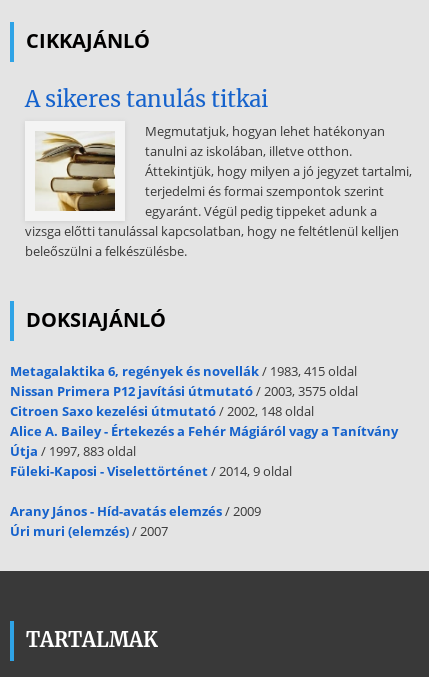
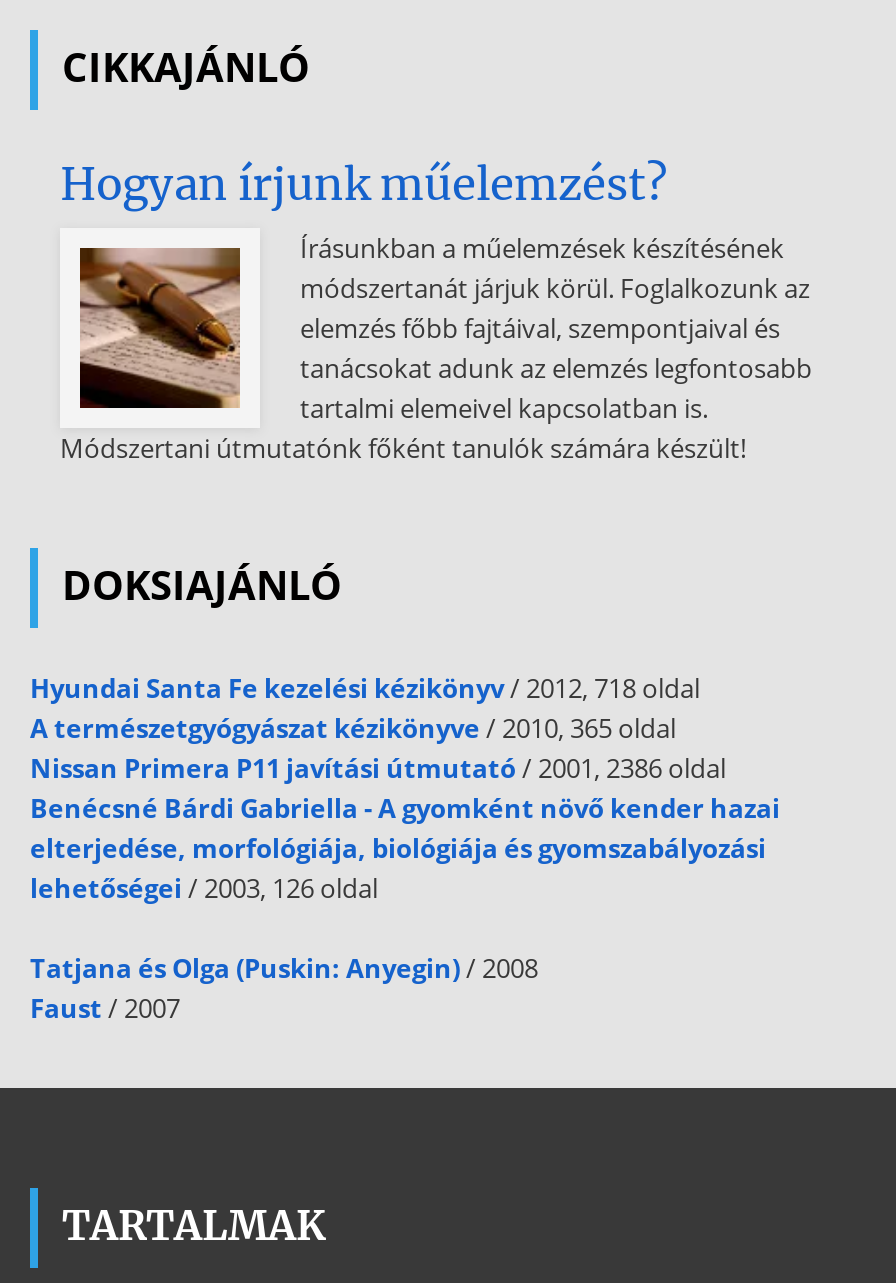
- [image]
- A sikeres tanulás titkai
- Megmutatjuk, hogyan lehet hatékonyan
- tanulni az iskolában, illetve otthon.
- Áttekintjük, hogy milyen a jó jegyzet tartalmi,
- terjedelmi és formai szempontok szerint
- egyaránt. Végül pedig tippeket adunk a
- vizsga előtti tanulással kapcsolatban, hogy ne feltétlenül kelljen
- beleőszülni a felkészülésbe.
+ [image]
+ Hogyan írjunk műelemzést?
+ Írásunkban a műelemzések készítésének
+ módszertanát járjuk körül. Foglalkozunk az
+ elemzés főbb fajtáival, szempontjaival és
+ tanácsokat adunk az elemzés legfontosabb
+ tartalmi elemeivel kapcsolatban is.
+ Módszertani útmutatónk főként tanulók számára készült!

- Metagalaktika 6, regények és novellák/ 1983, 415 oldal
- Nissan Primera P12 javítási útmutató/ 2003, 3575 oldal
- Citroen Saxo kezelési útmutató/ 2002, 148 oldal
- Alice A. Bailey - Értekezés a Fehér Mágiáról vagy a Tanítvány
- Útja / 1997, 883 oldal
- Füleki-Kaposi - Viselettörténet / 2014, 9 oldal
+ Hyundai Santa Fe kezelési kézikönyv/ 2012, 718 oldal
+ A természetgyógyászat kézikönyve / 2010, 365 oldal
+ Nissan Primera P11 javítási útmutató / 2001, 2386 oldal
+ Benécsné Bárdi Gabriella - A gyomként növő kender hazai
+ elterjedése, morfológiája, biológiája és gyomszabályozási
+ lehetőségei / 2003, 126 oldal

- Arany János - Híd-avatás elemzés/ 2009
- Úri muri (elemzés) / 2007
+ Tatjana és Olga (Puskin: Anyegin)/ 2008
+ Faust / 2007
